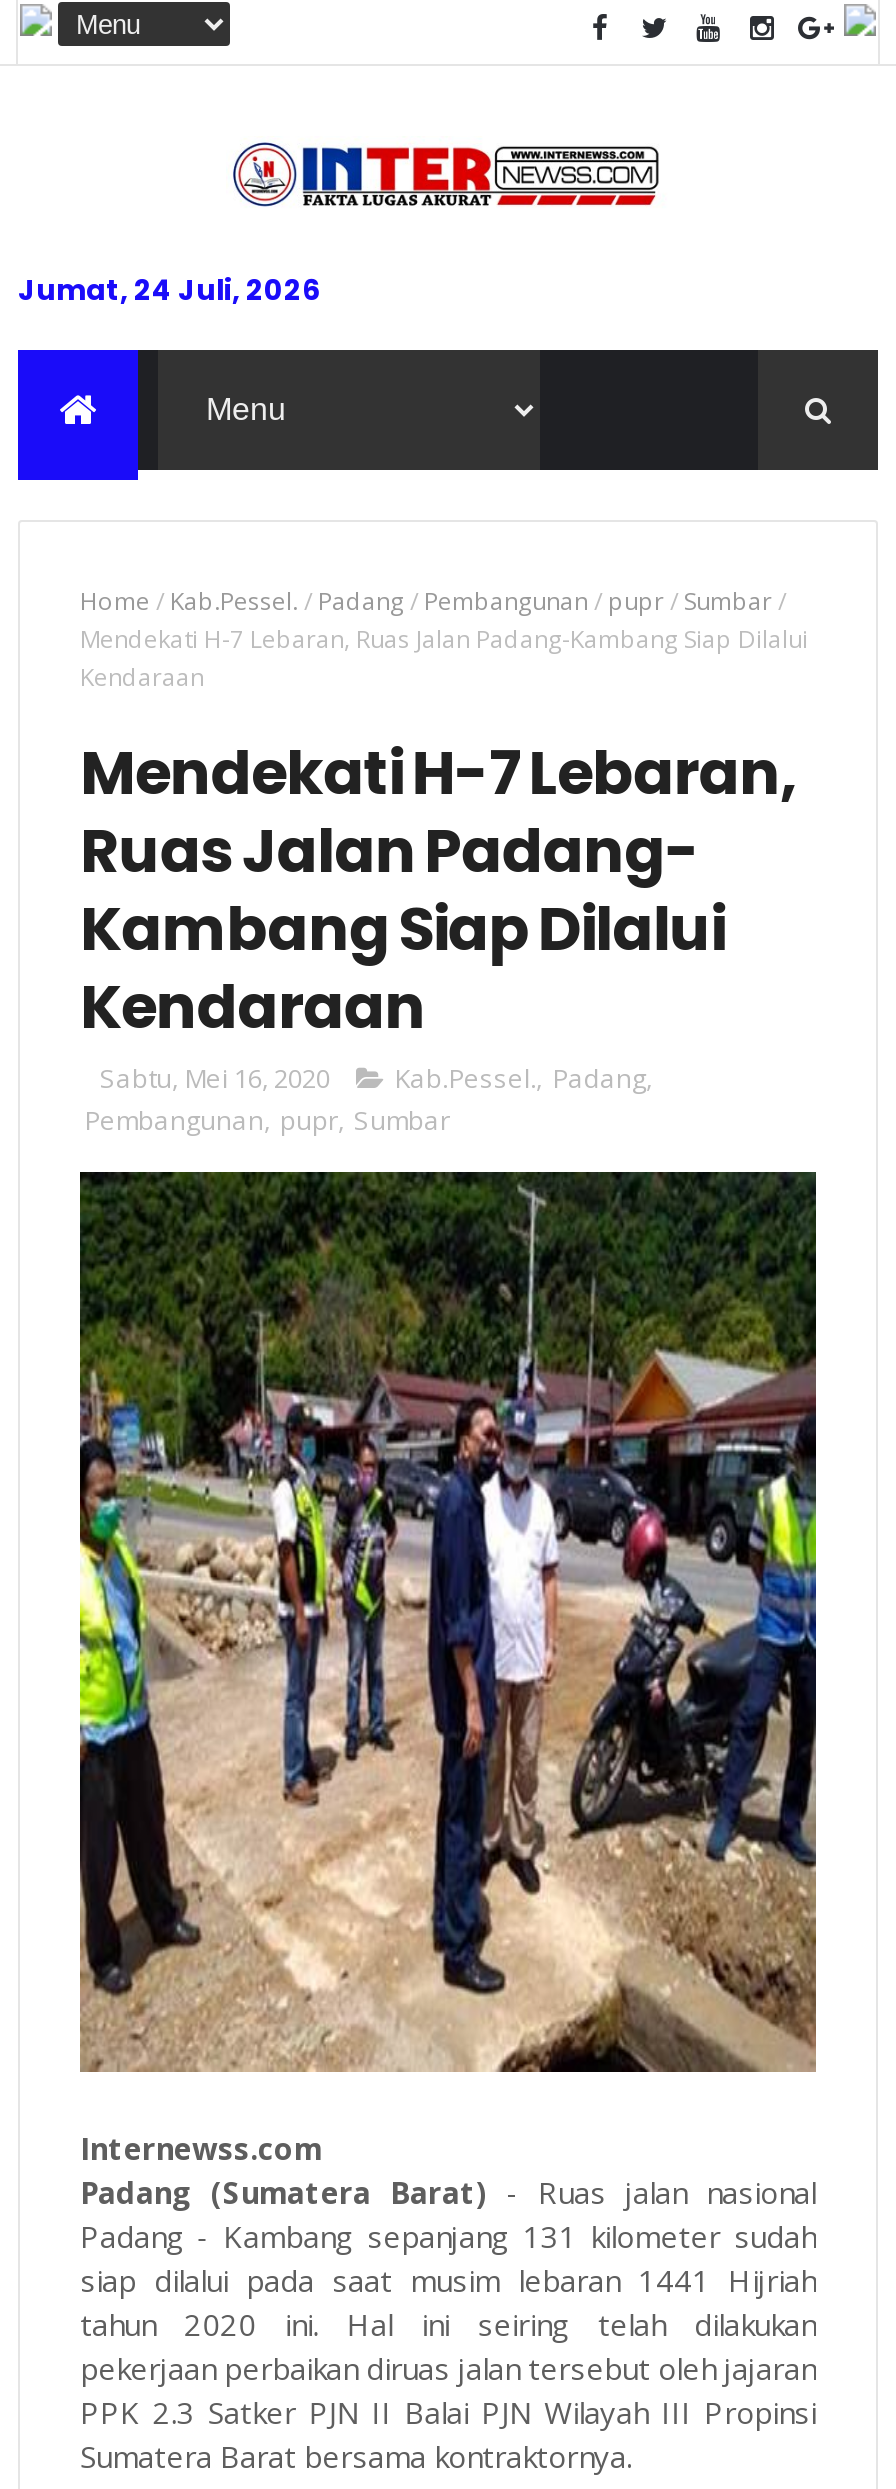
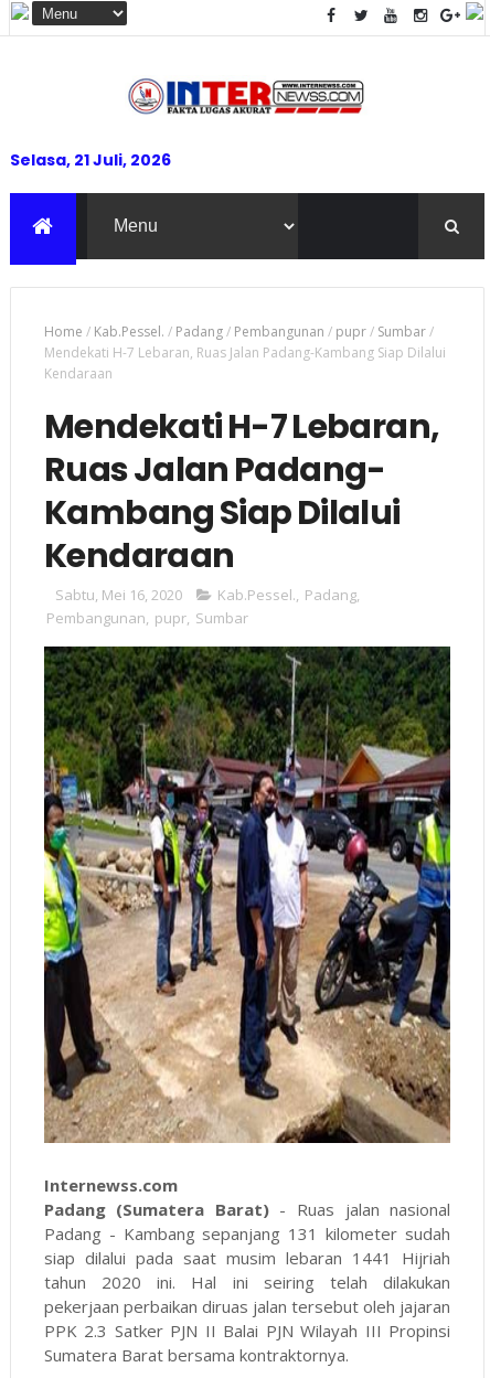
- Jumat, 24 Juli, 2026
+ Selasa, 21 Juli, 2026
